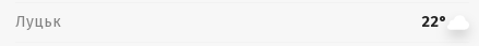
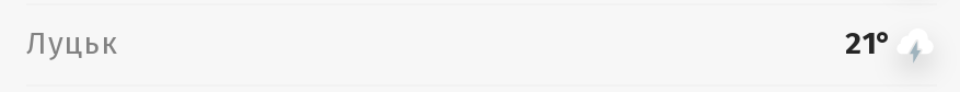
- 22°
+ 21°
